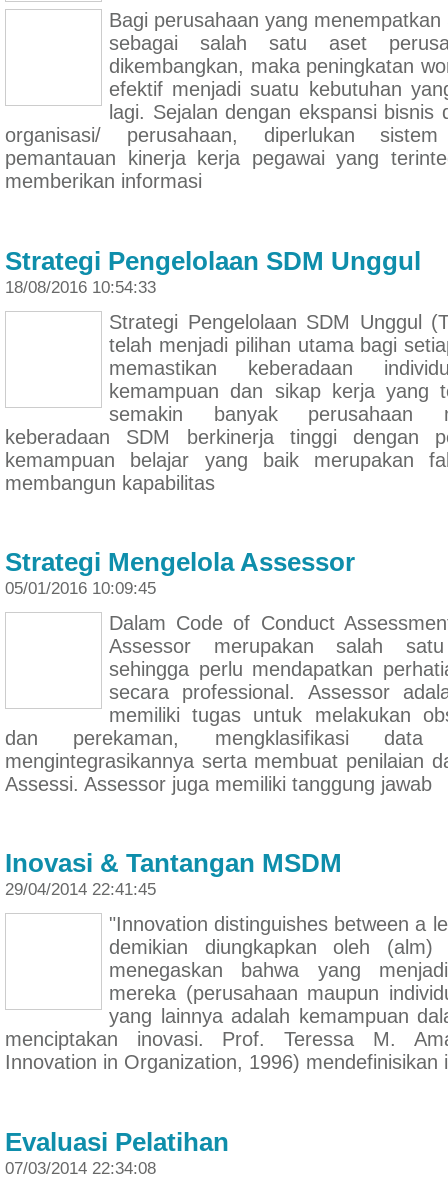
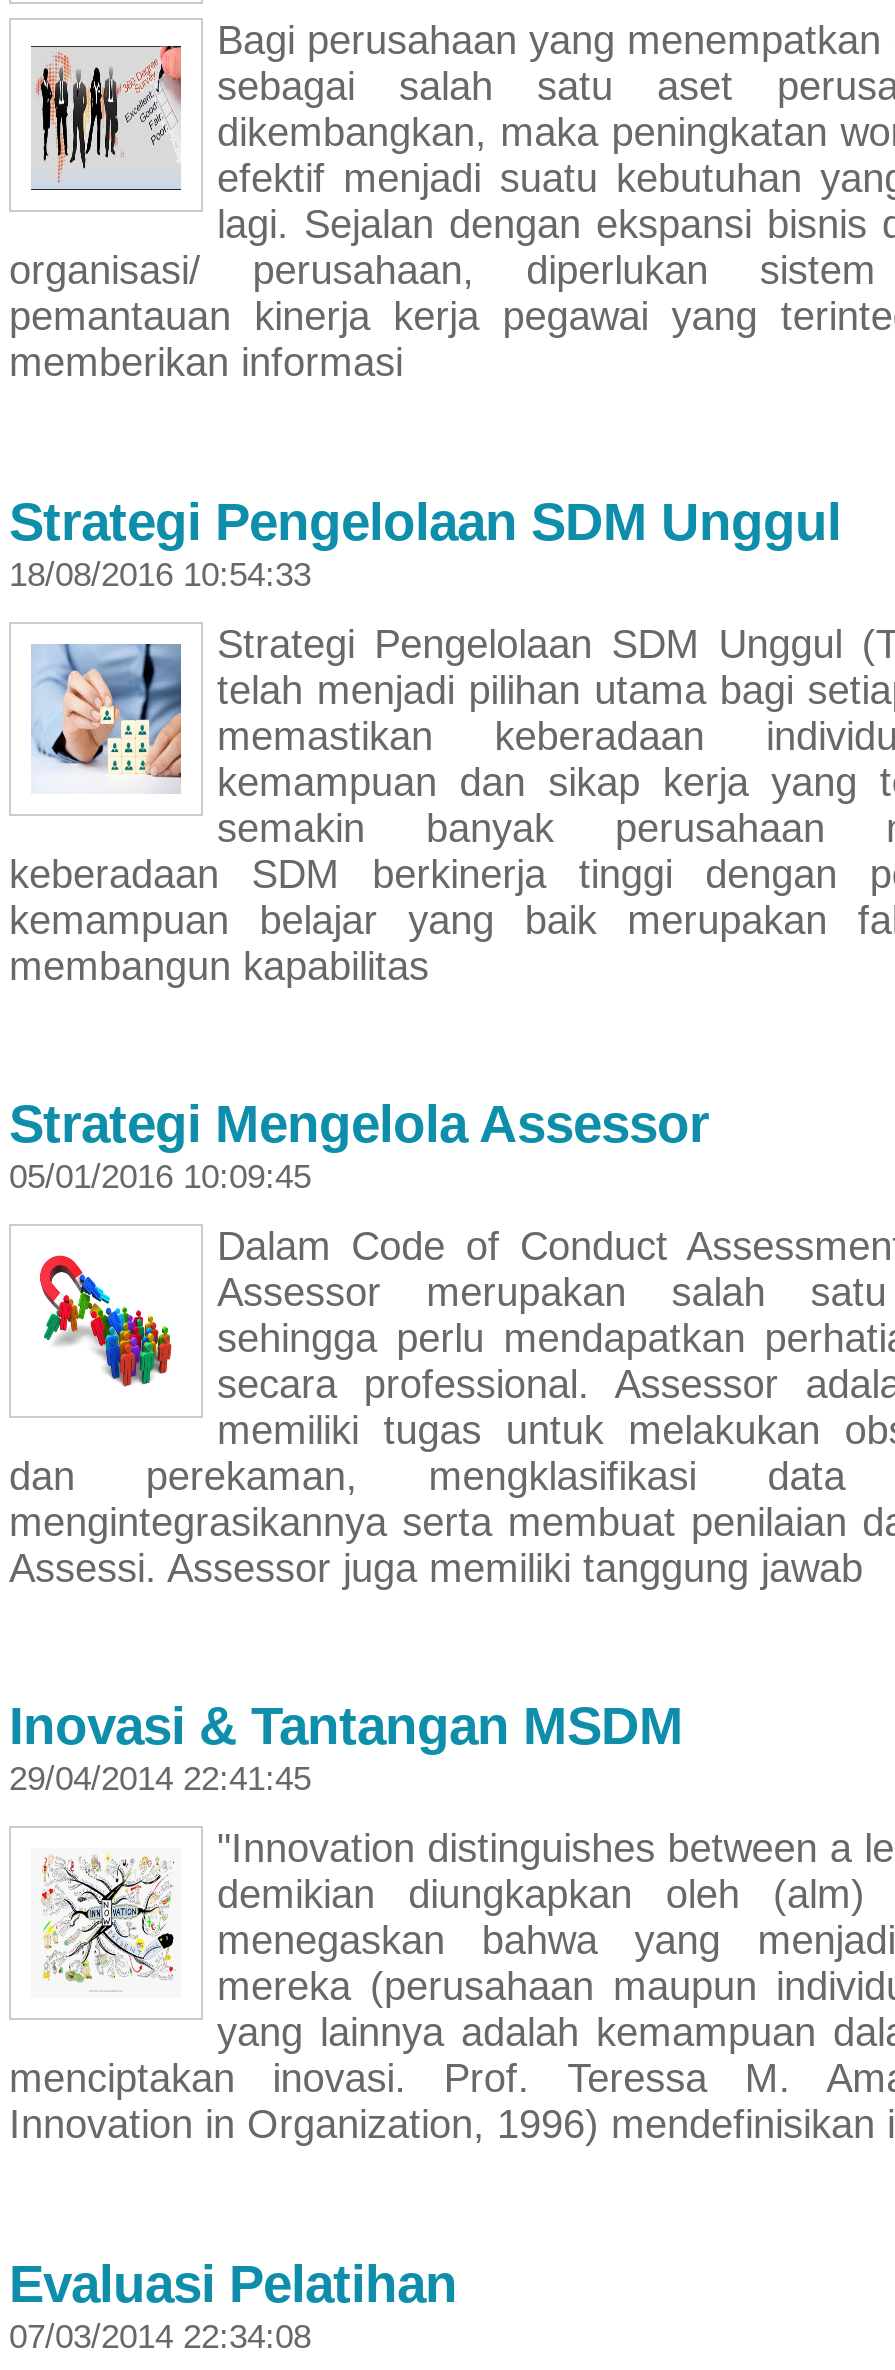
+ [image]

+ [image]

+ [image]

+ [image]
